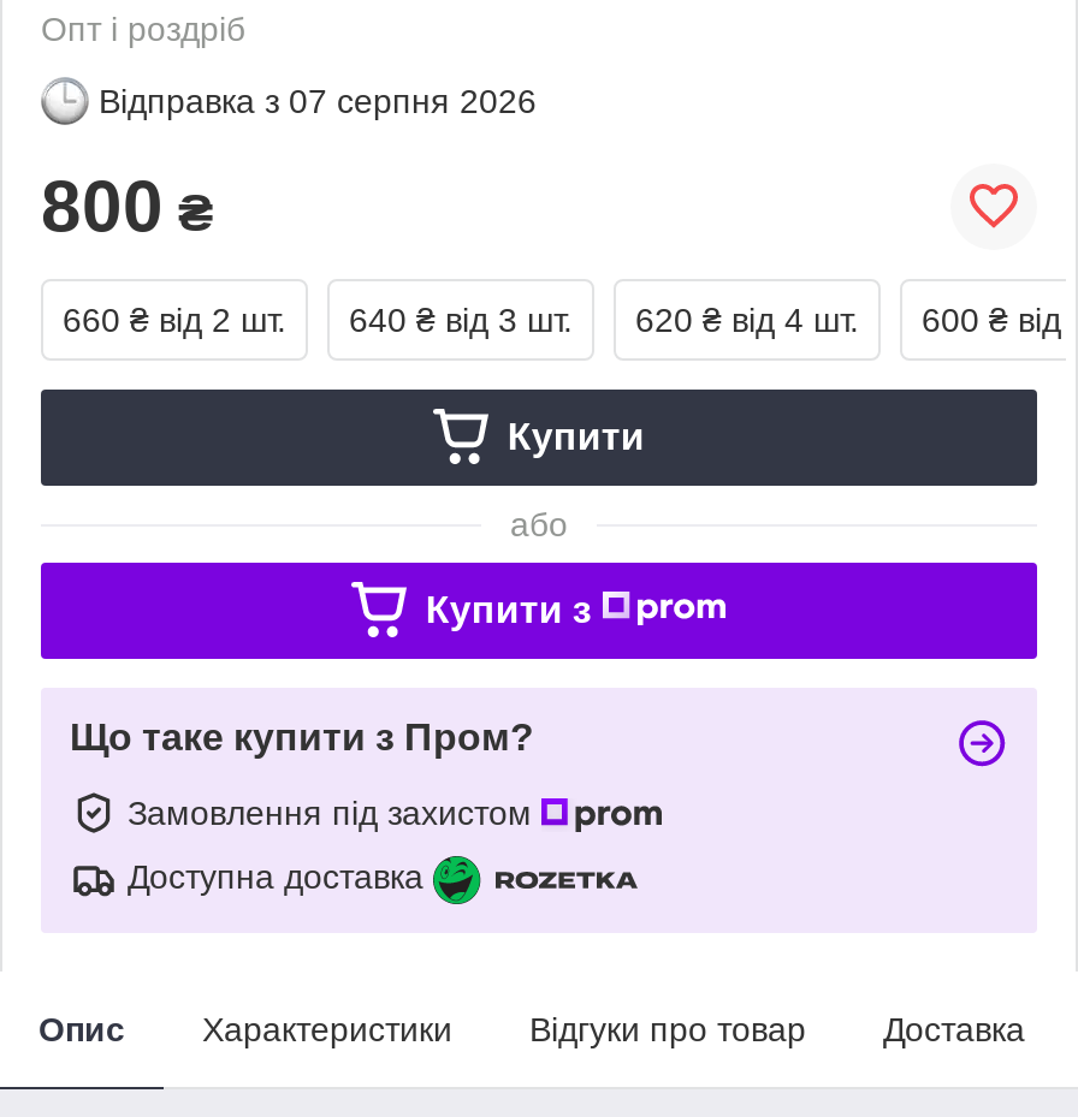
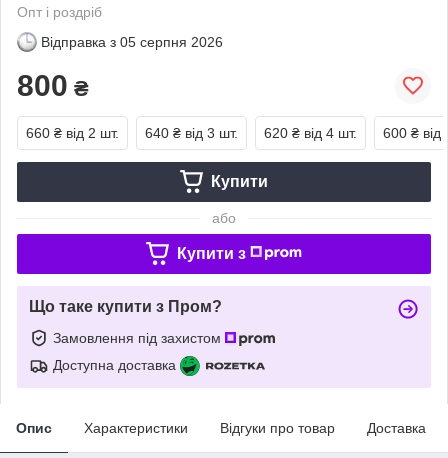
- Відправка з 07 серпня 2026
+ Відправка з 05 серпня 2026
